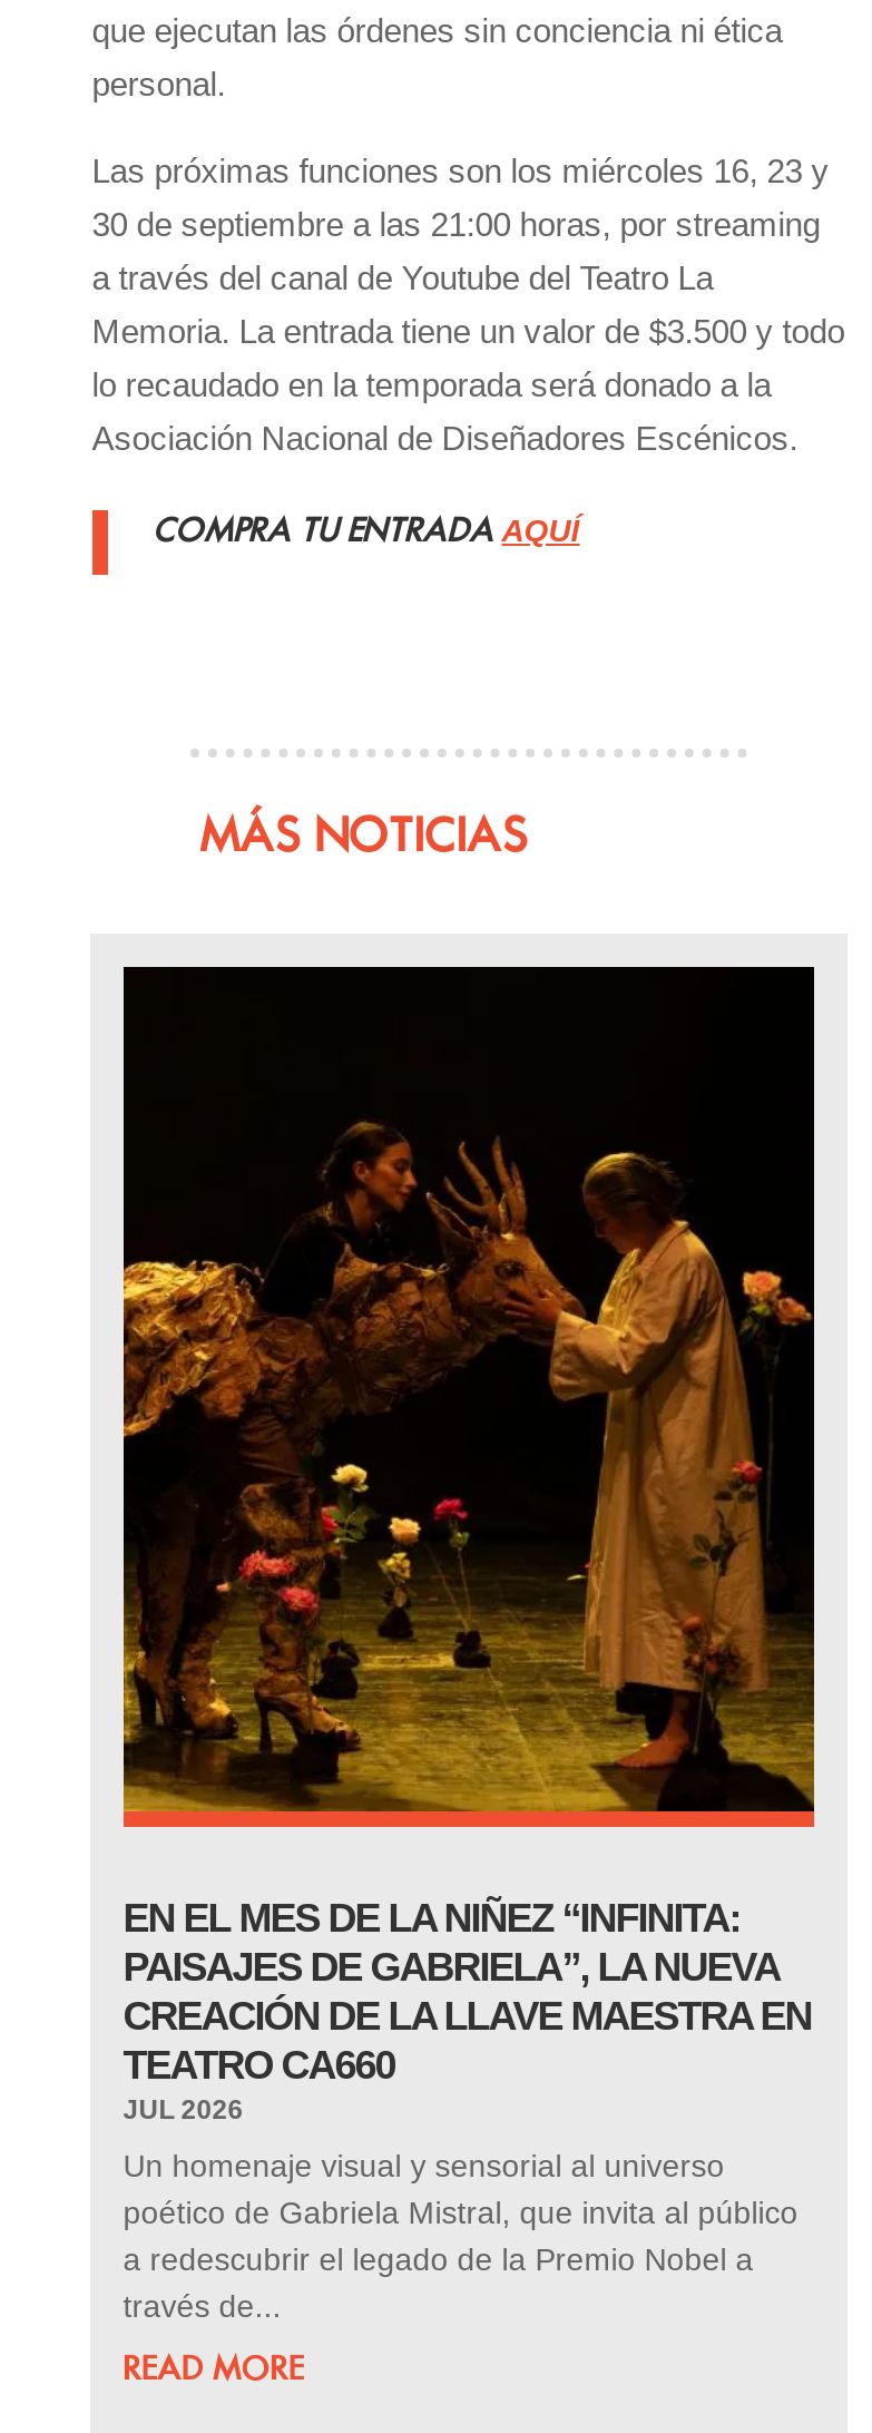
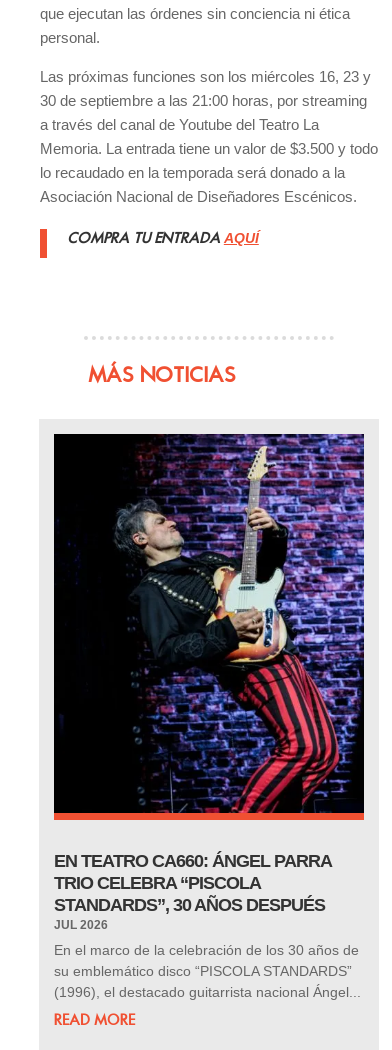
- [image]
- EN EL MES DE LA NIÑEZ “INFINITA:
- PAISAJES DE GABRIELA”, LA NUEVA
- CREACIÓN DE LA LLAVE MAESTRA EN
- TEATRO CA660
+ [image]
+ EN TEATRO CA660: ÁNGEL PARRA
+ TRIO CELEBRA “PISCOLA
+ STANDARDS”, 30 AÑOS DESPUÉS

- Un homenaje visual y sensorial al universo
- poético de Gabriela Mistral, que invita al público
- a redescubrir el legado de la Premio Nobel a
- través de...
+ En el marco de la celebración de los 30 años de
+ su emblemático disco “PISCOLA STANDARDS”
+ (1996), el destacado guitarrista nacional Ángel...
